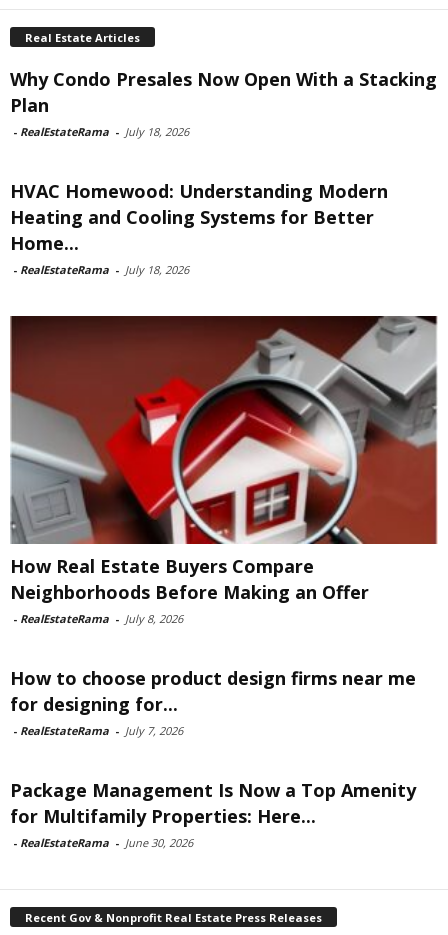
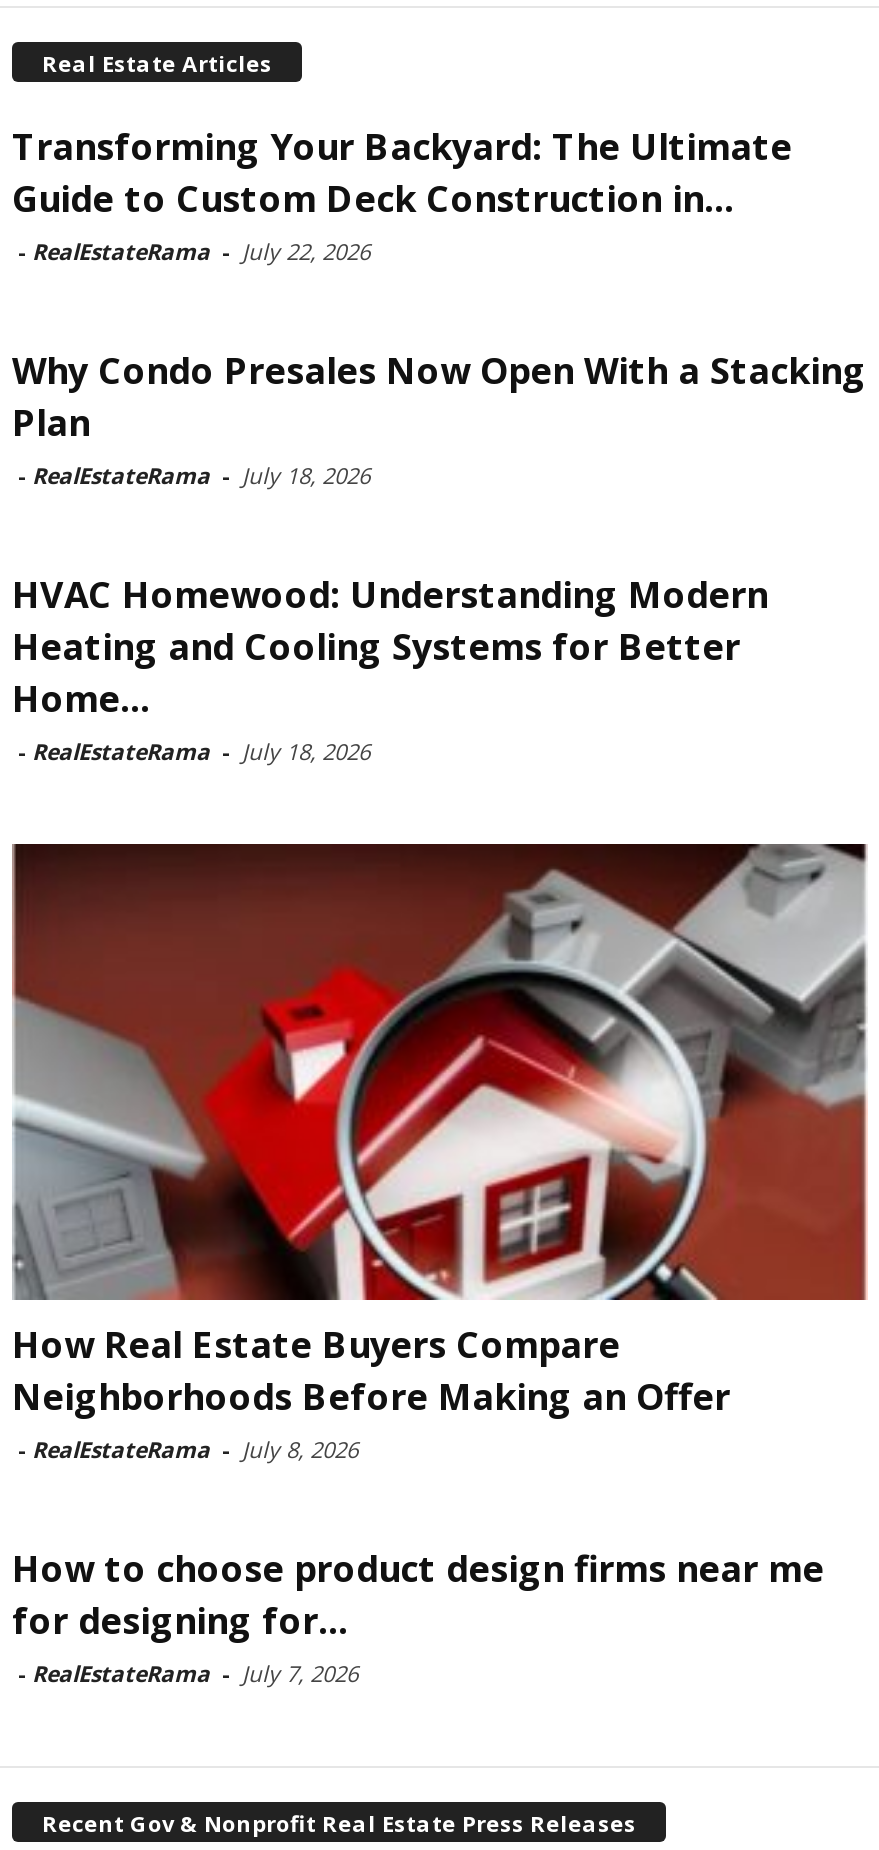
+ Transforming Your Backyard: The Ultimate
+ Guide to Custom Deck Construction in...
+ - RealEstateRama - July 22, 2026

moved down: [image] | Why Condo Presales Now Open With a Stacking | Plan | ... | for designing for... | - RealEstateRama - July 7, 2026

- Package Management Is Now a Top Amenity
- for Multifamily Properties: Here...
- - RealEstateRama - June 30, 2026
